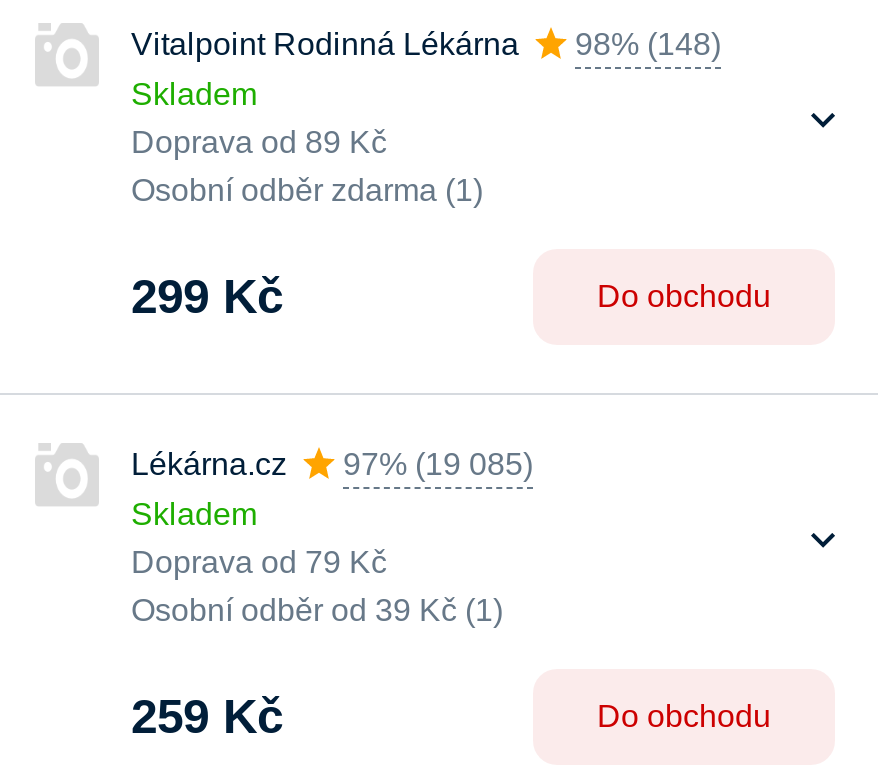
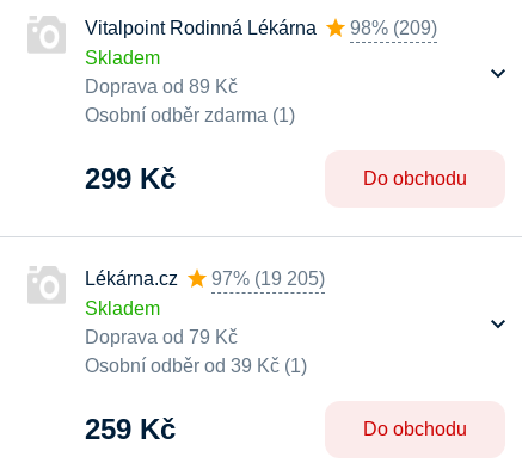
- Vitalpoint Rodinná Lékárna 98% (148)
+ Vitalpoint Rodinná Lékárna 98% (209)

- Lékárna.cz 97% (19 085)
+ Lékárna.cz 97% (19 205)
